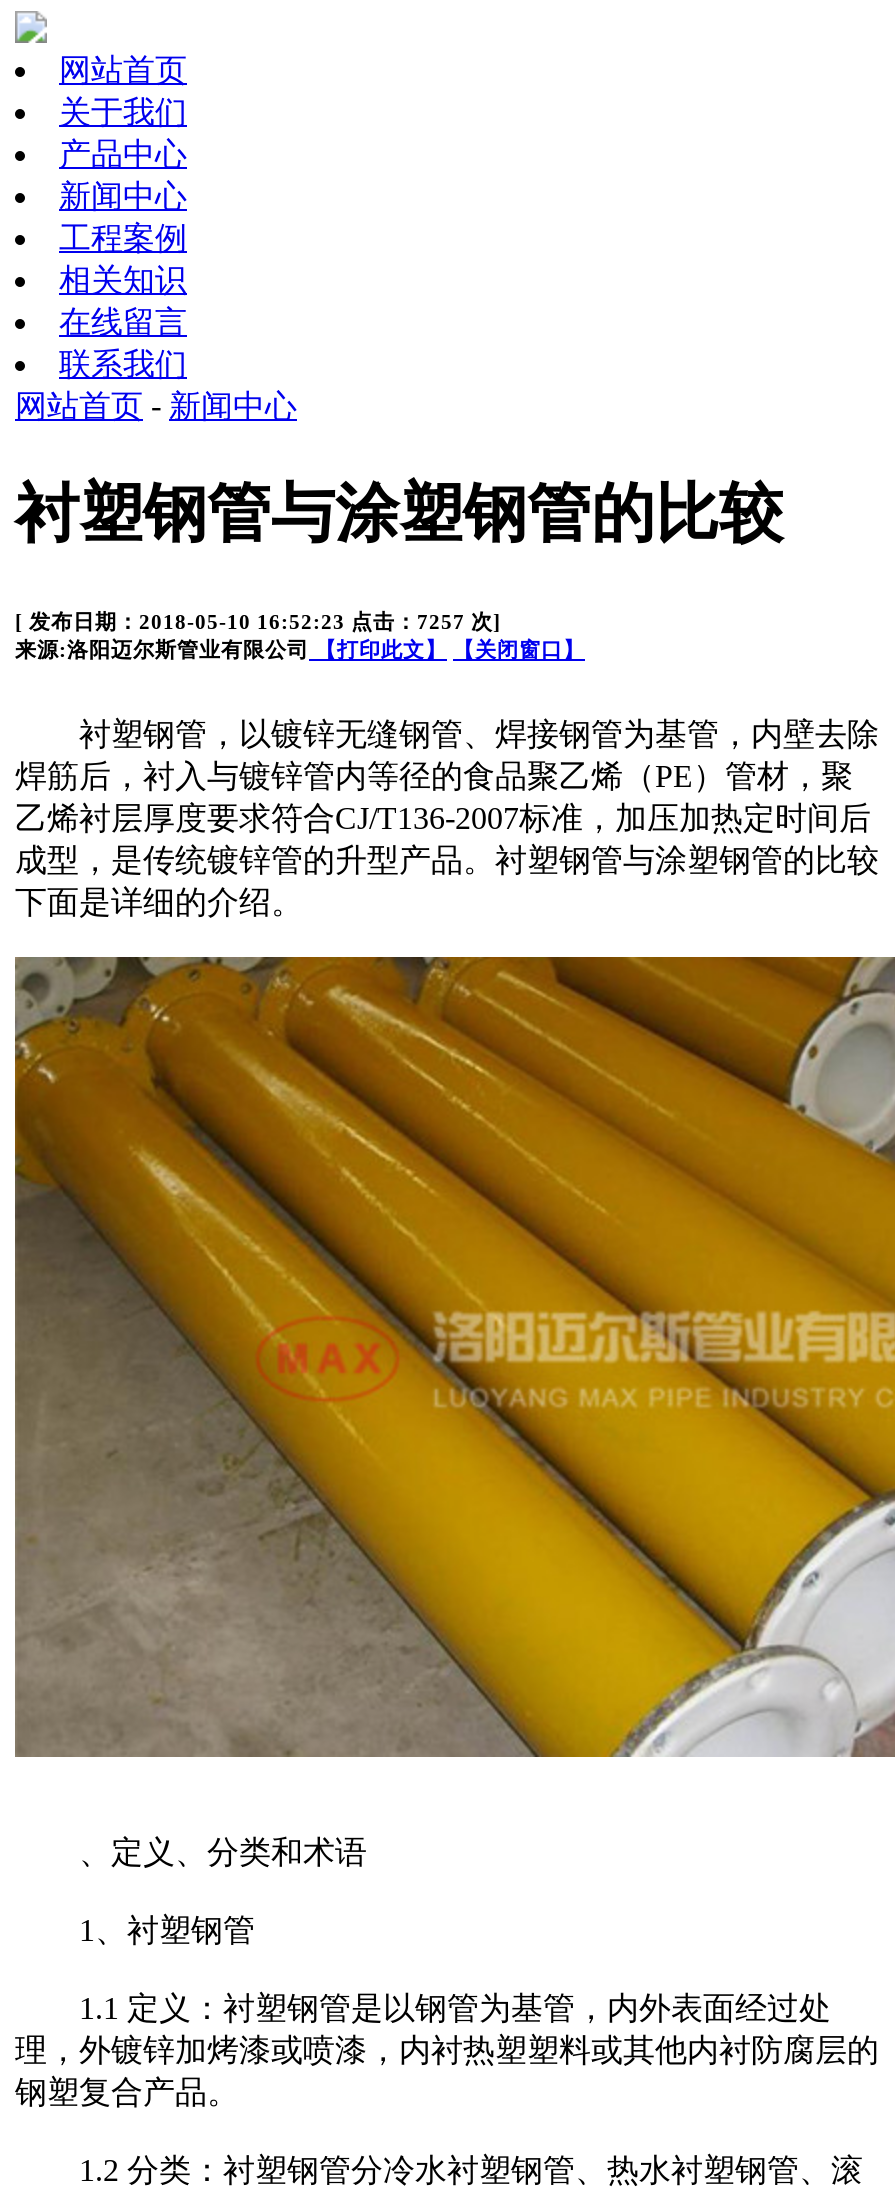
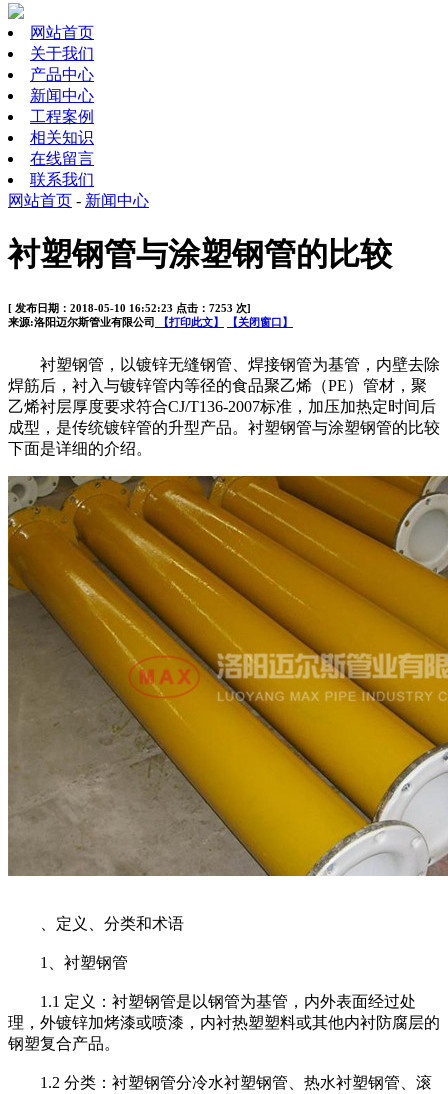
- [ 发布日期：2018-05-10 16:52:23 点击：7257 次]
+ [ 发布日期：2018-05-10 16:52:23 点击：7253 次]
